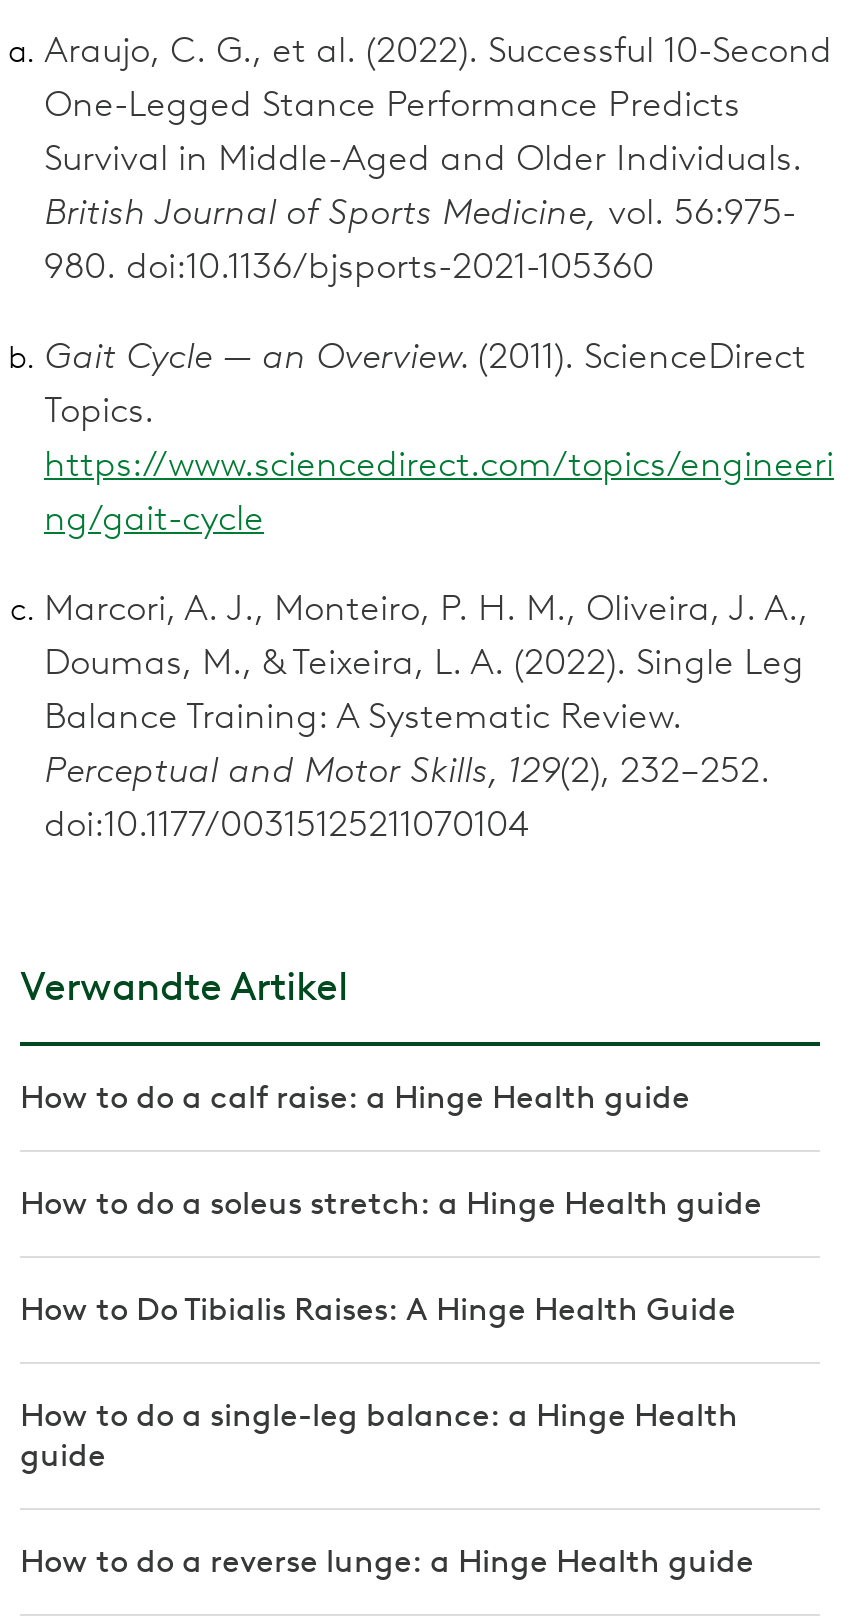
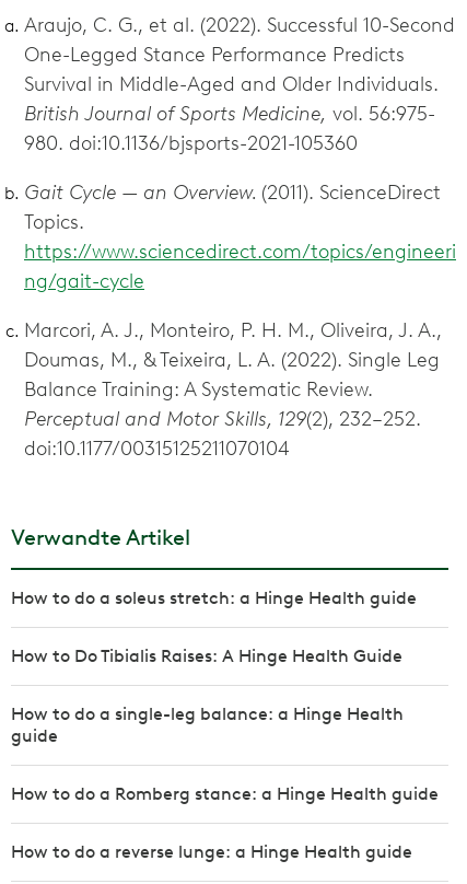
- How to do a calf raise: a Hinge Health guide

moved up: How to do a soleus stretch: a Hinge Health guide | How to Do Tibialis Raises: A Hinge Health Guide | How to do a single-leg balance: a Hinge Health | guide

+ How to do a Romberg stance: a Hinge Health guide
